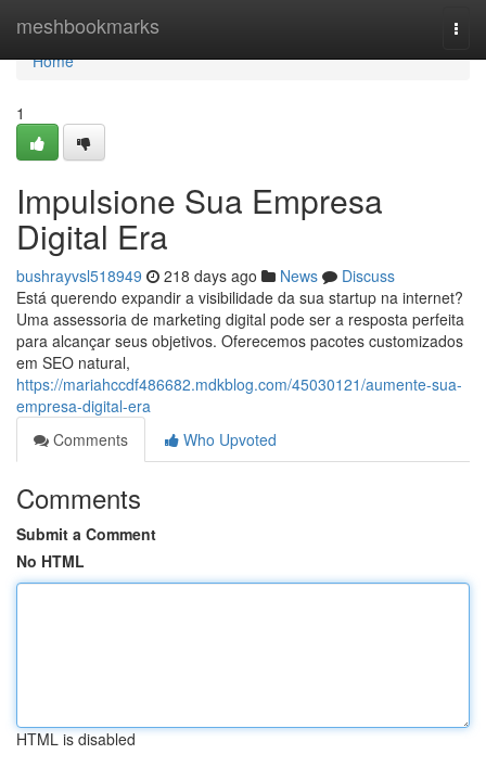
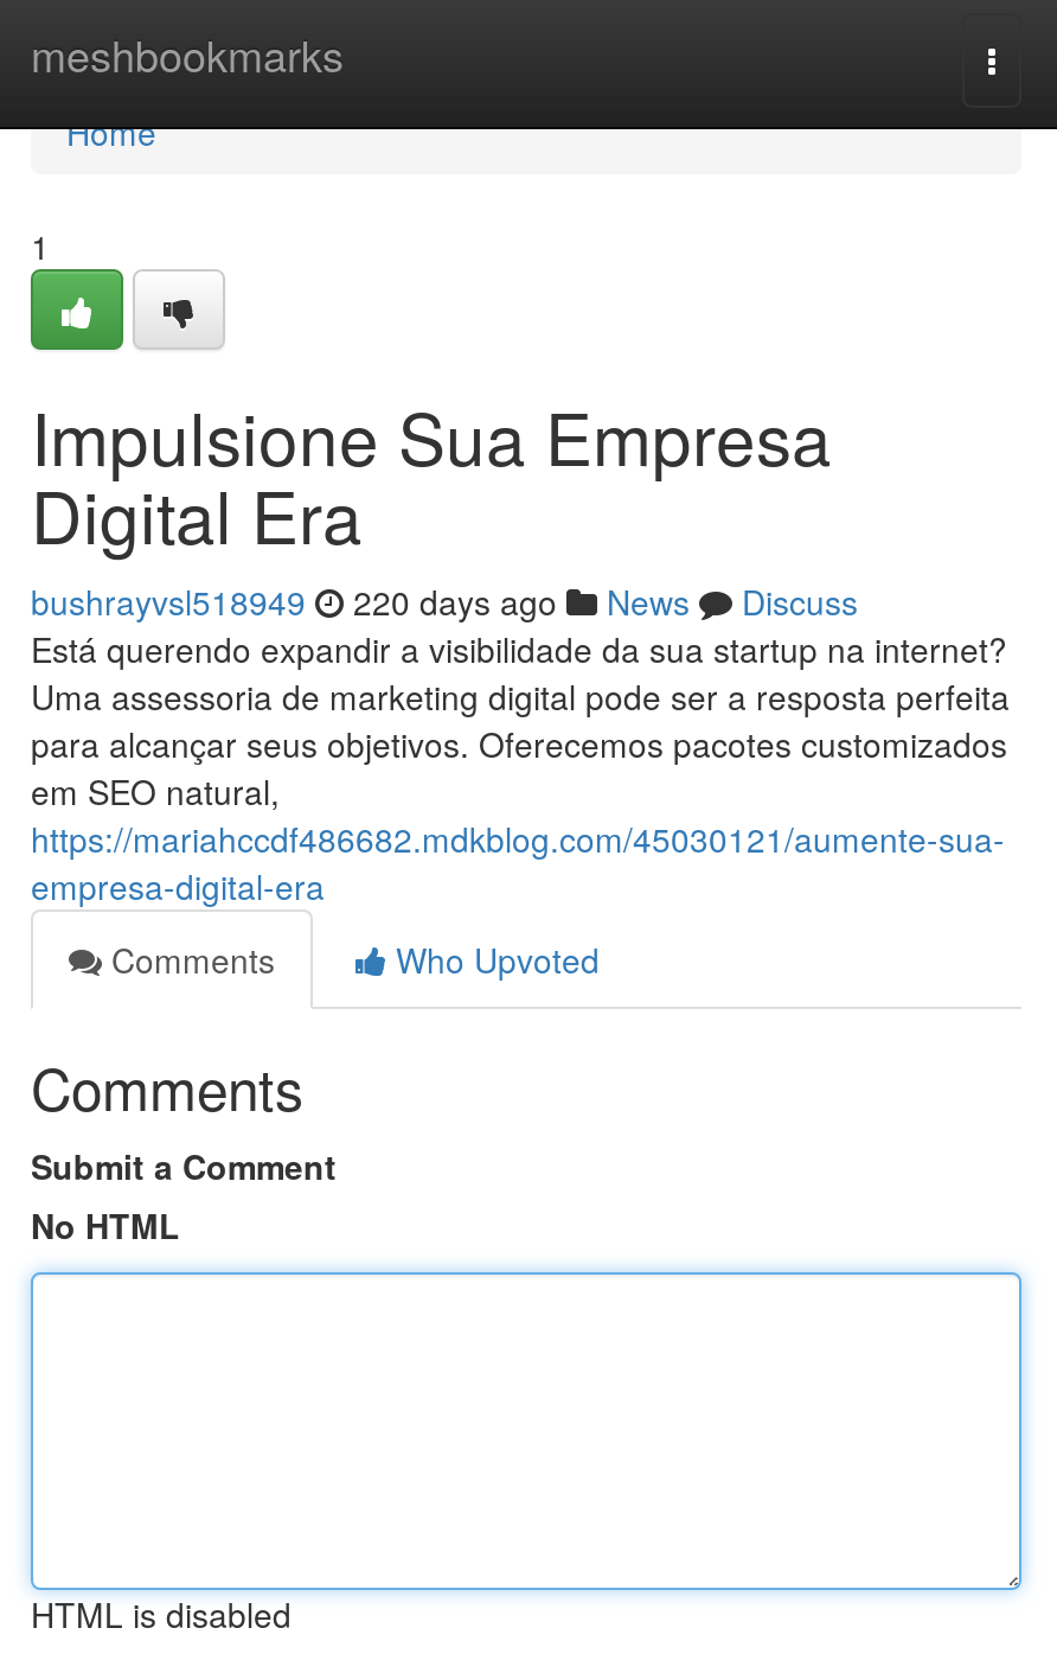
- bushrayvsl518949 218 days ago News Discuss
+ bushrayvsl518949 220 days ago News Discuss
